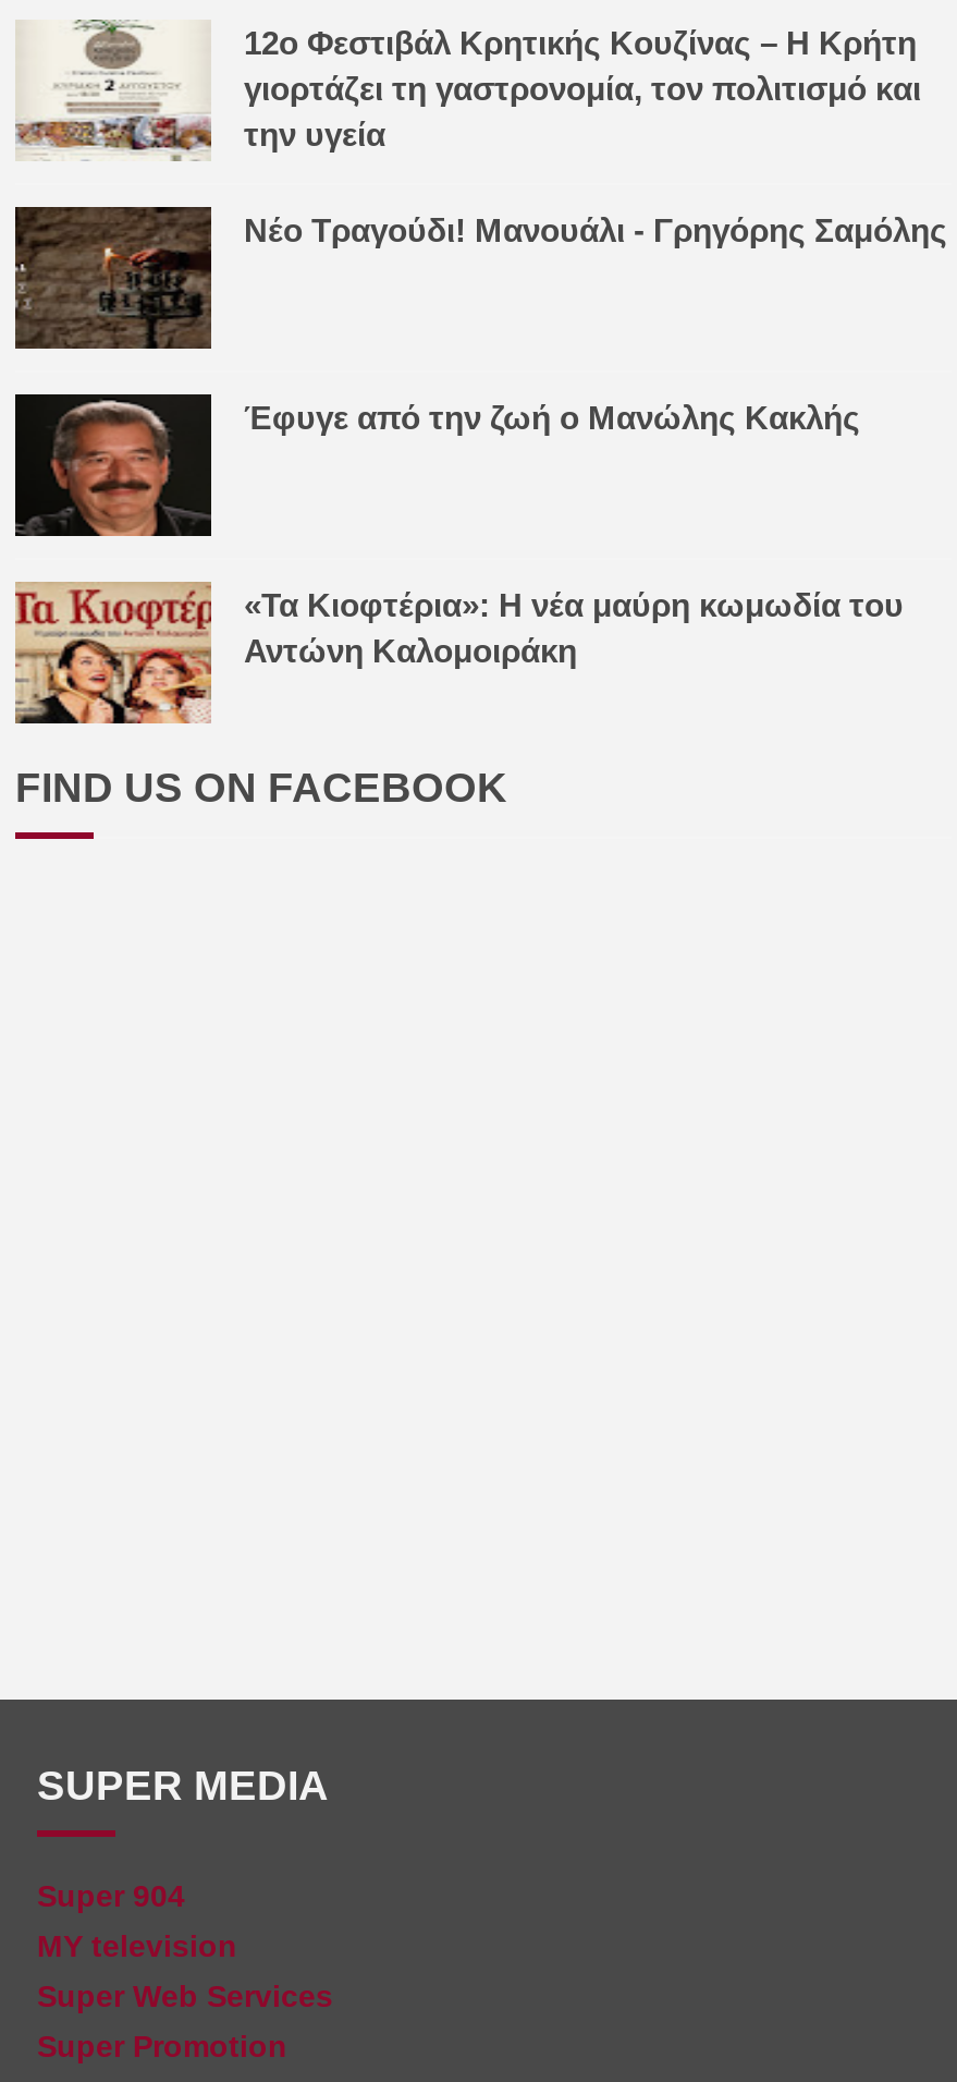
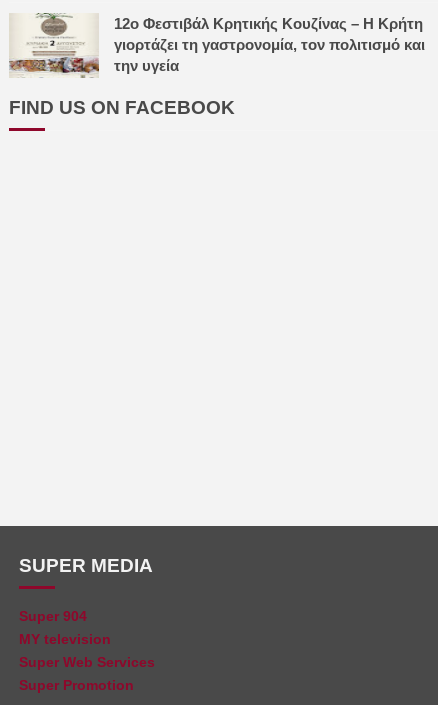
- [image]
- Νέο Τραγούδι! Μανουάλι - Γρηγόρης Σαμόλης

- [image]
- Έφυγε από την ζωή ο Μανώλης Κακλής

- [image]
- «Τα Κιοφτέρια»: Η νέα μαύρη κωμωδία του
- Αντώνη Καλομοιράκη
